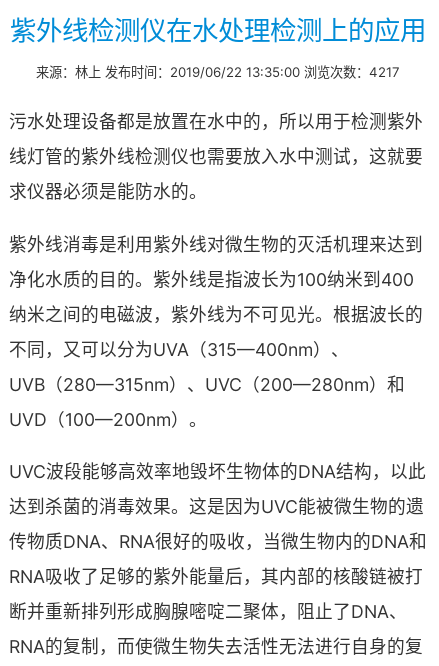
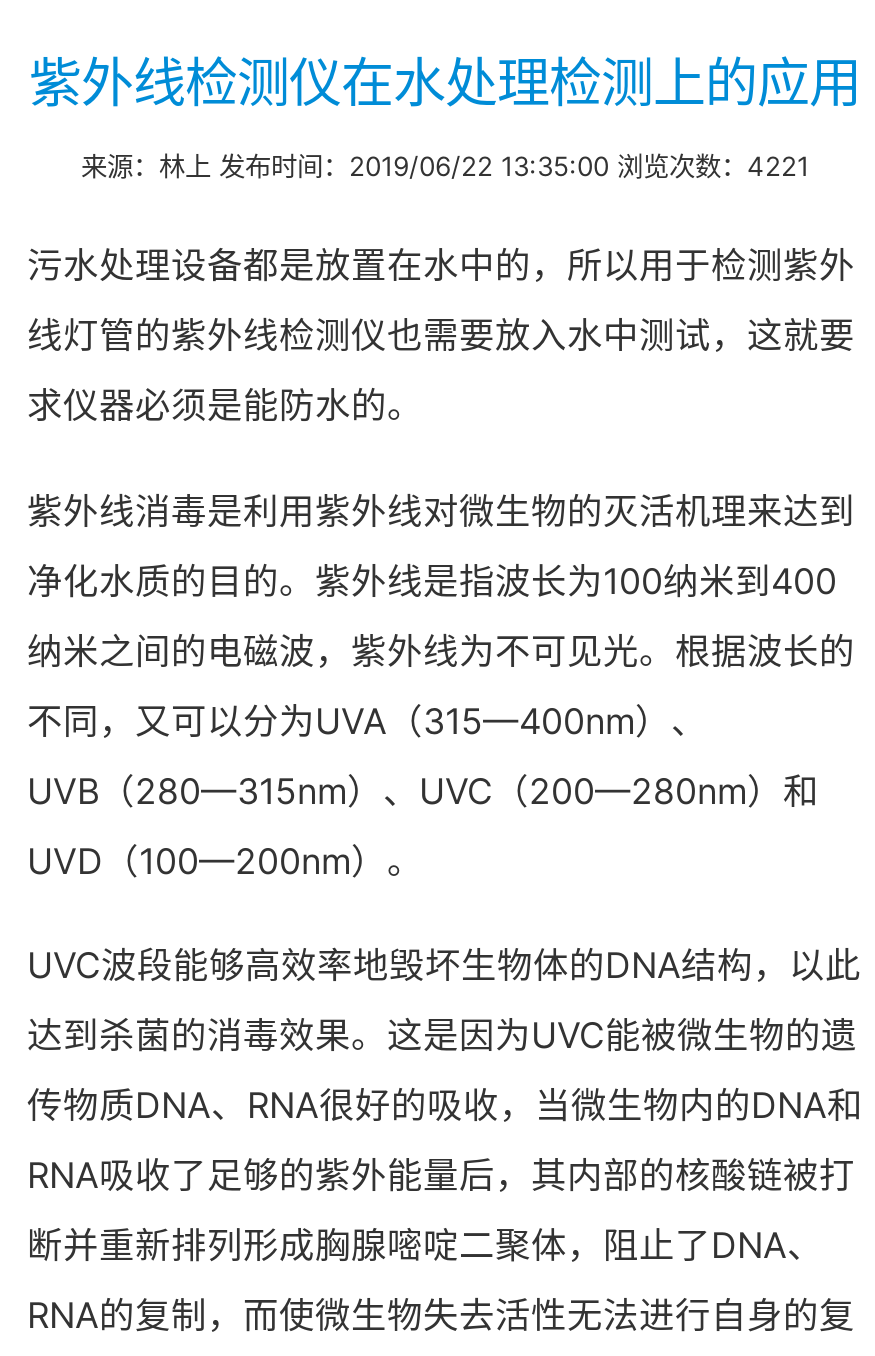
- 来源：林上 发布时间：2019/06/22 13:35:00 浏览次数：4217
+ 来源：林上 发布时间：2019/06/22 13:35:00 浏览次数：4221
